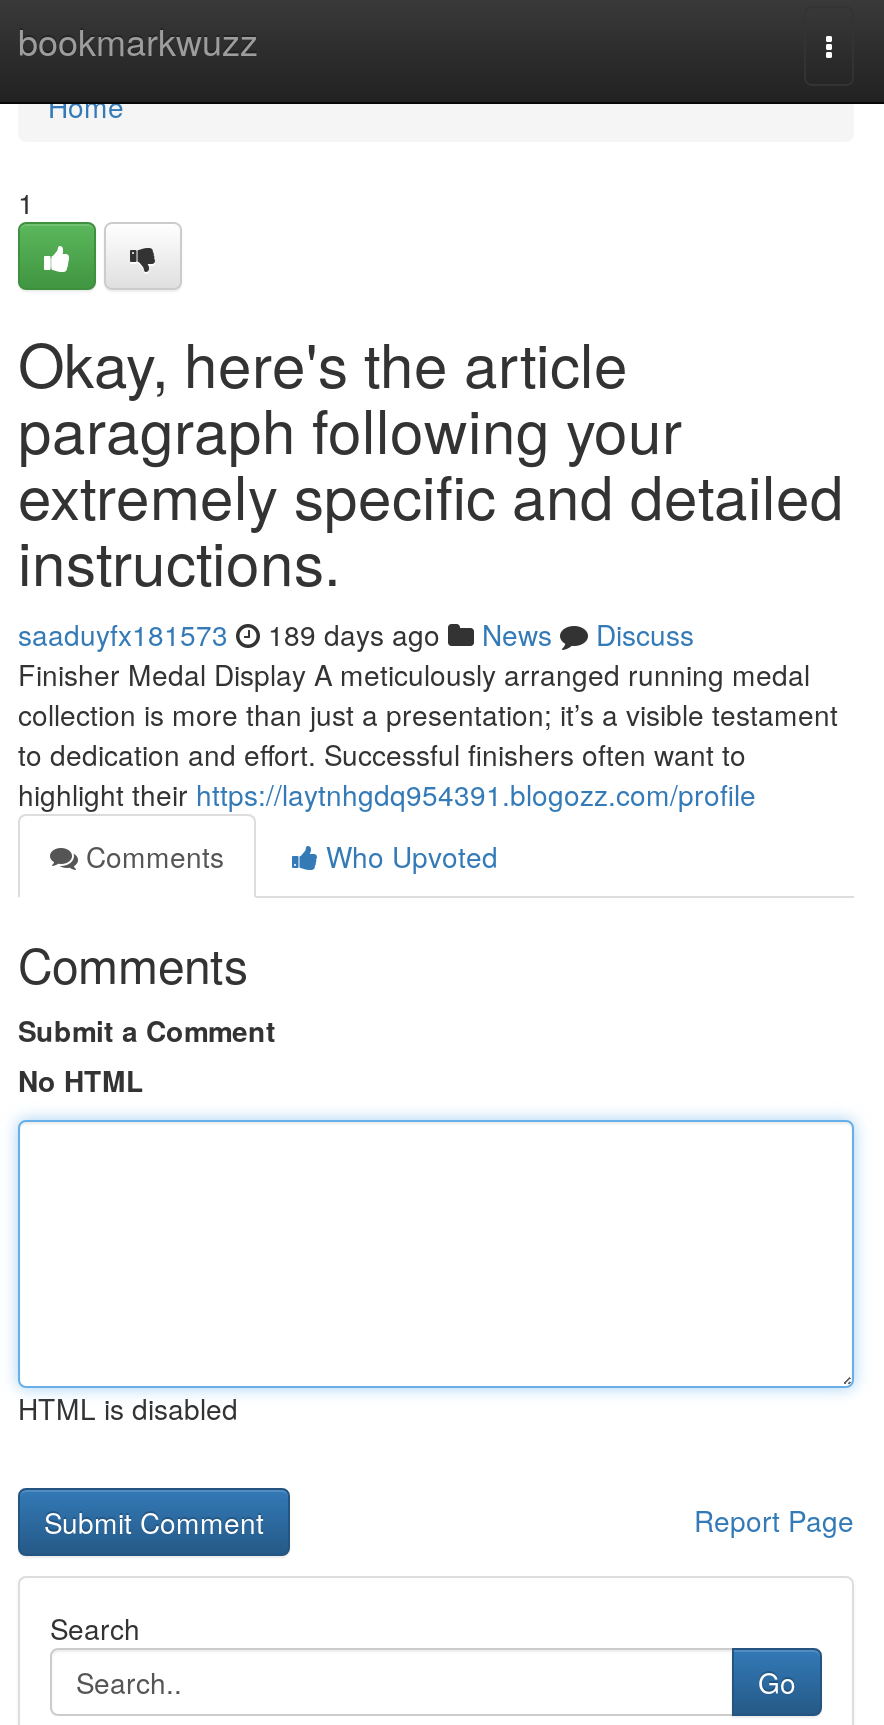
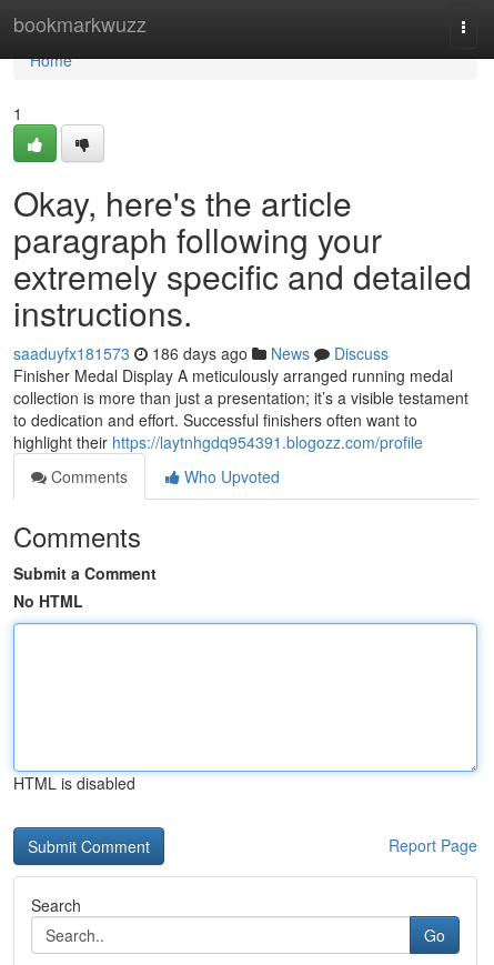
- saaduyfx181573 189 days ago News Discuss
+ saaduyfx181573 186 days ago News Discuss
